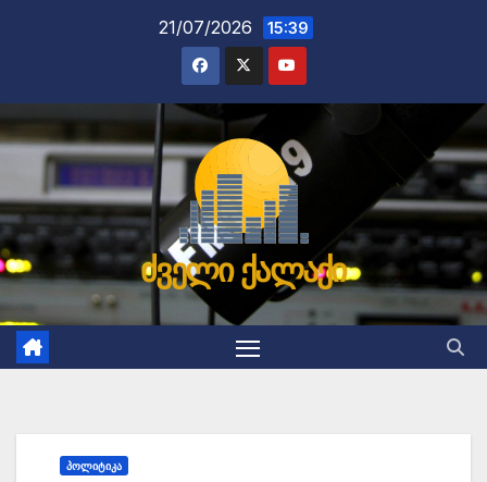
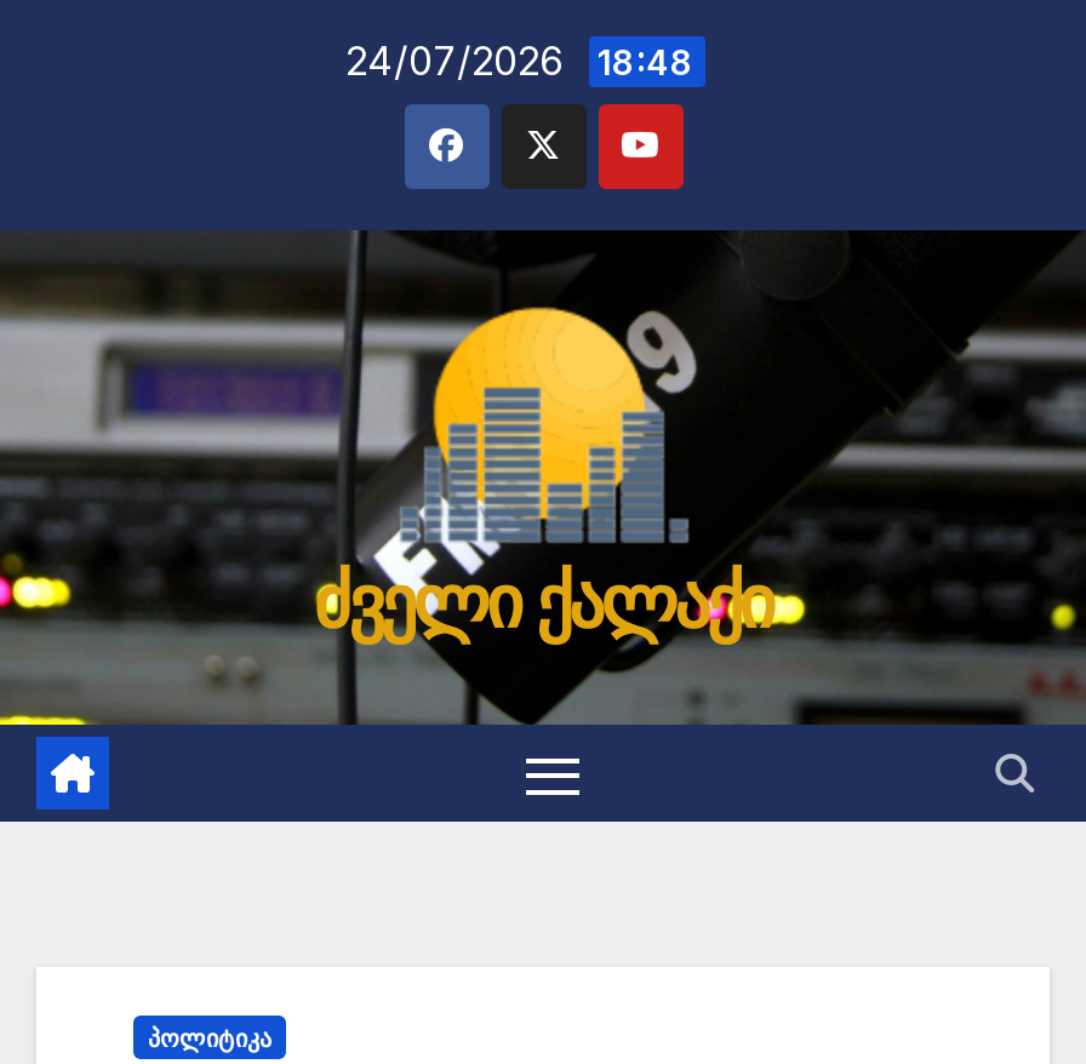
- 21/07/2026 15:39
+ 24/07/2026 18:48
